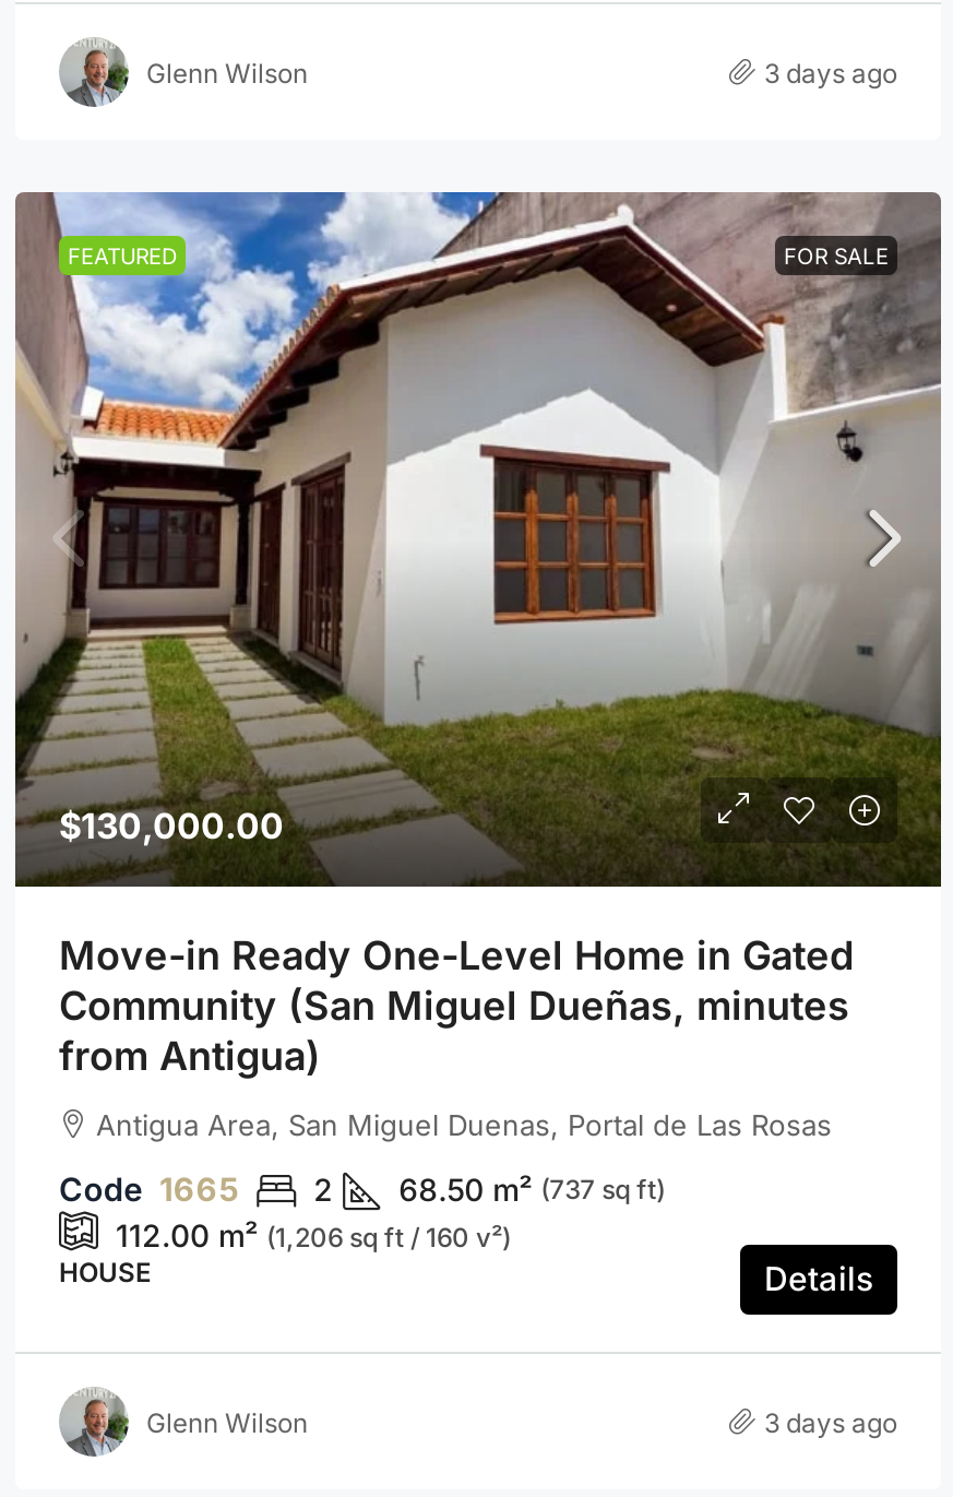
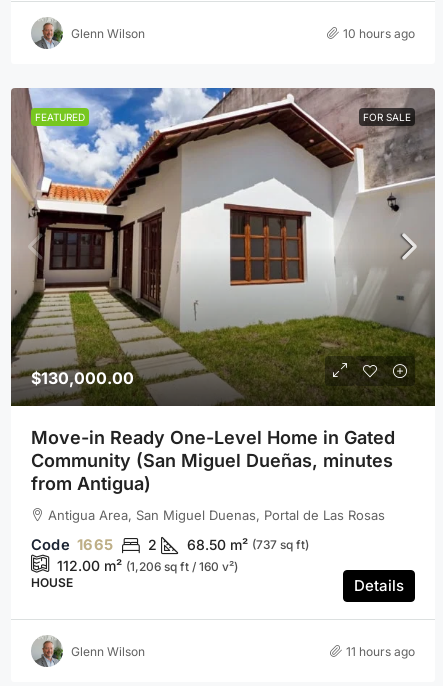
- 3 days ago
+ 10 hours ago

- 3 days ago
+ 11 hours ago
